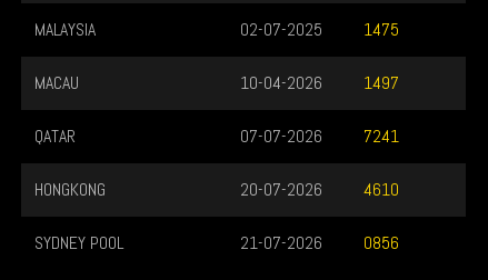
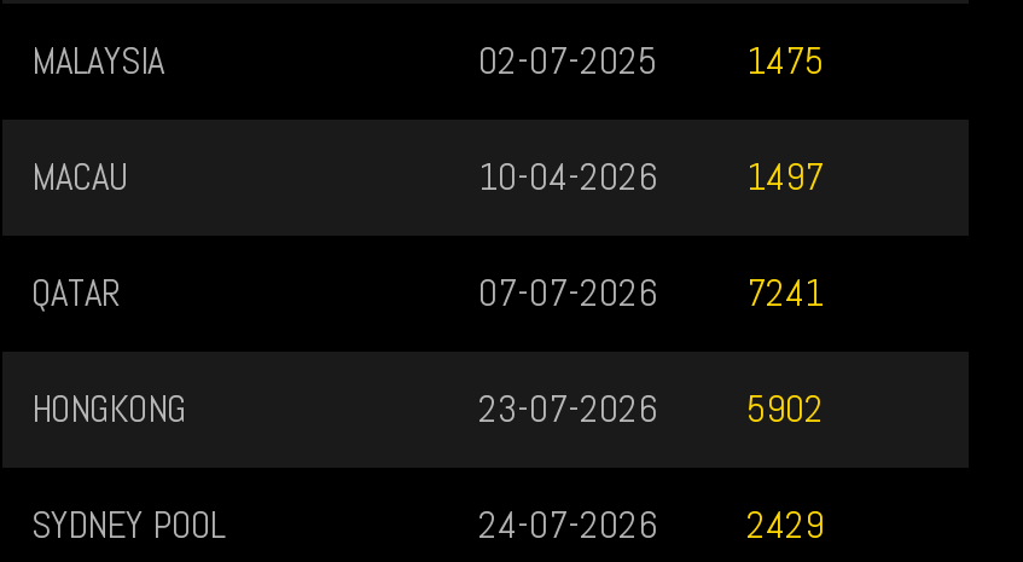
- 20-07-2026
+ 23-07-2026

- 4610
+ 5902

- 21-07-2026
+ 24-07-2026

- 0856
+ 2429
